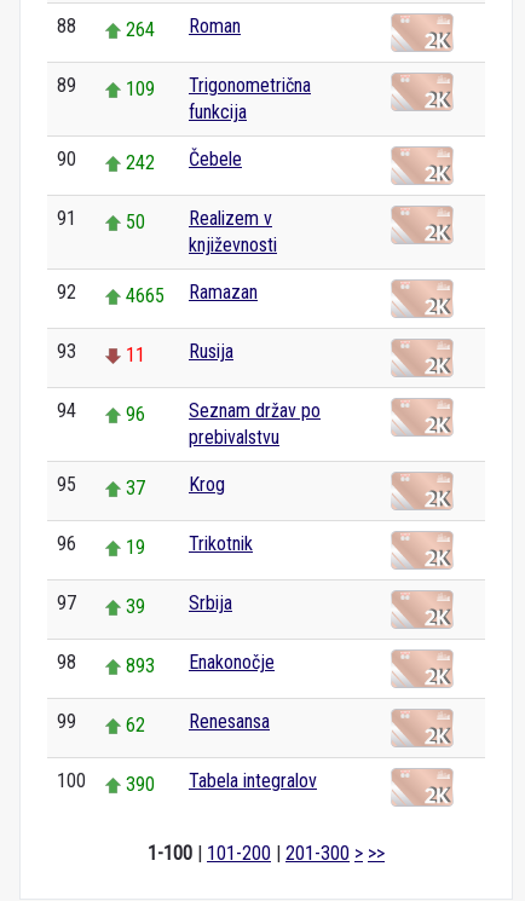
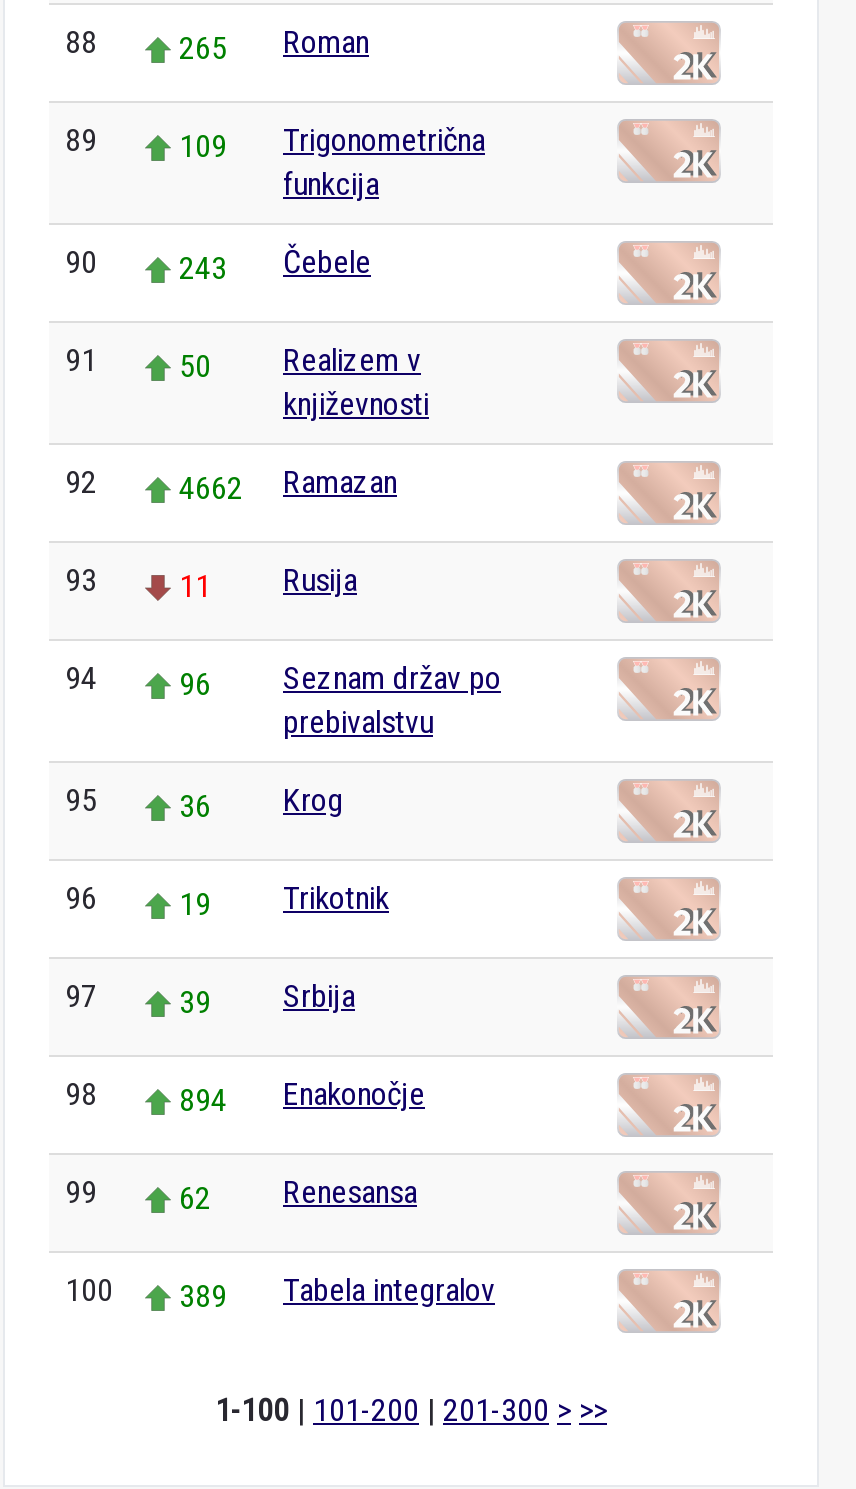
- 88 264 Roman
+ 88 265 Roman

- 90 242 Čebele
+ 90 243 Čebele

- 92 4665 Ramazan
+ 92 4662 Ramazan

- 95 37 Krog
+ 95 36 Krog

- 98 893 Enakonočje
+ 98 894 Enakonočje

- 100 390 Tabela integralov
+ 100 389 Tabela integralov
